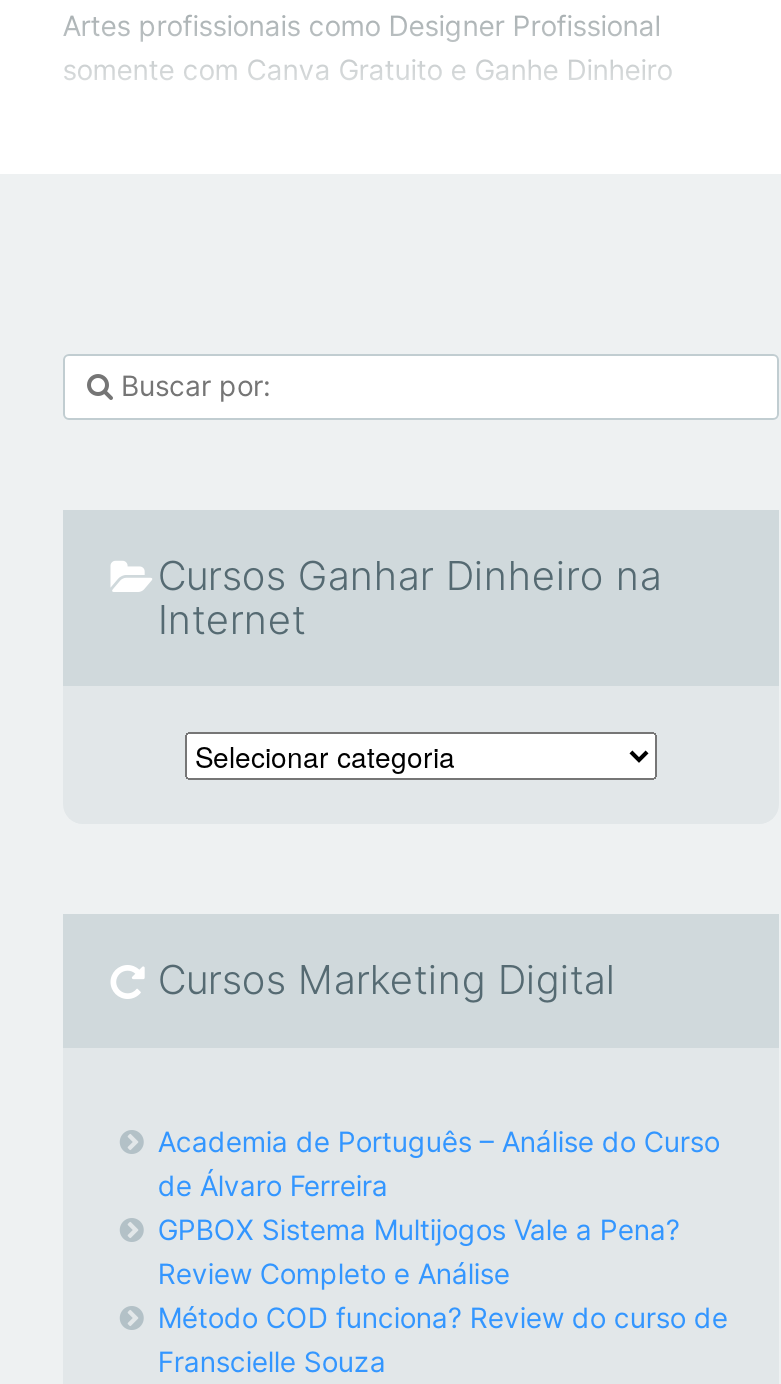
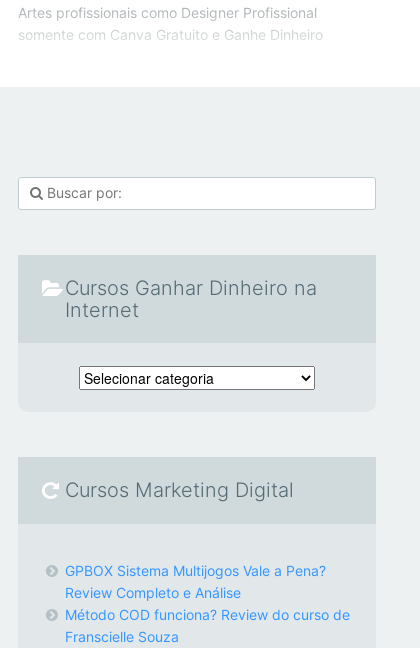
- Academia de Português – Análise do Curso
- de Álvaro Ferreira
